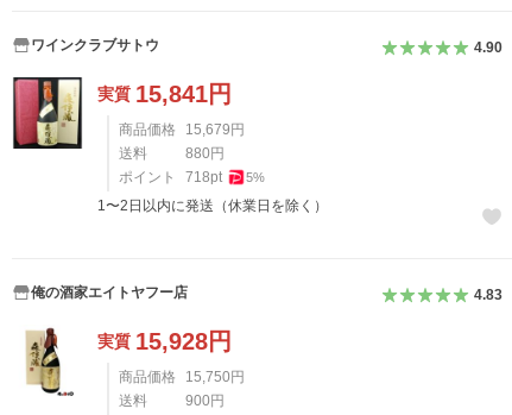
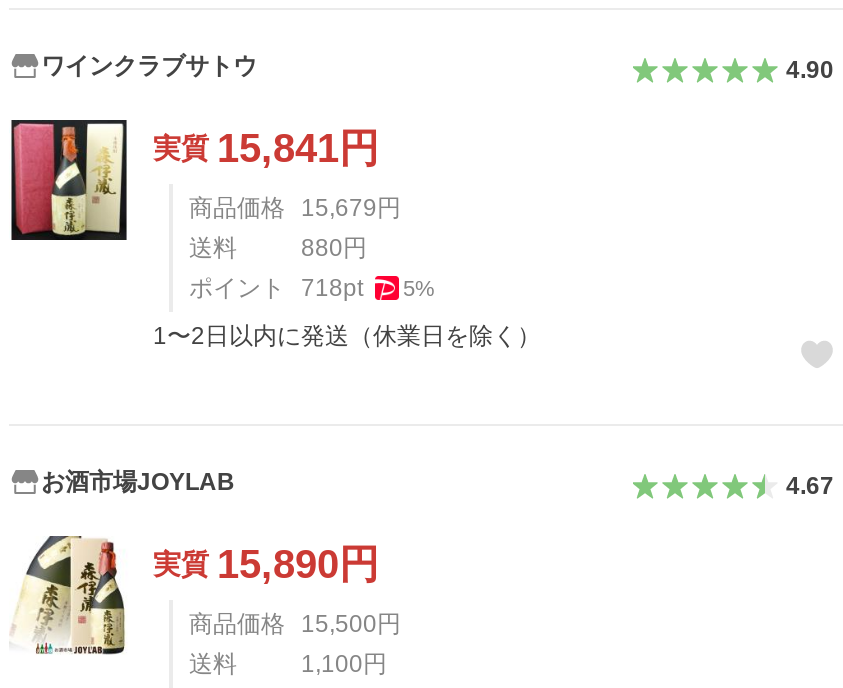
- 俺の酒家エイトヤフー店
- 4.83
+ お酒市場JOYLAB
+ 4.67

- [image]
- 実質15,928円
+ [image]
+ 実質15,890円

- 商品価格 15,750円
+ 商品価格 15,500円

- 900円
+ 1,100円
